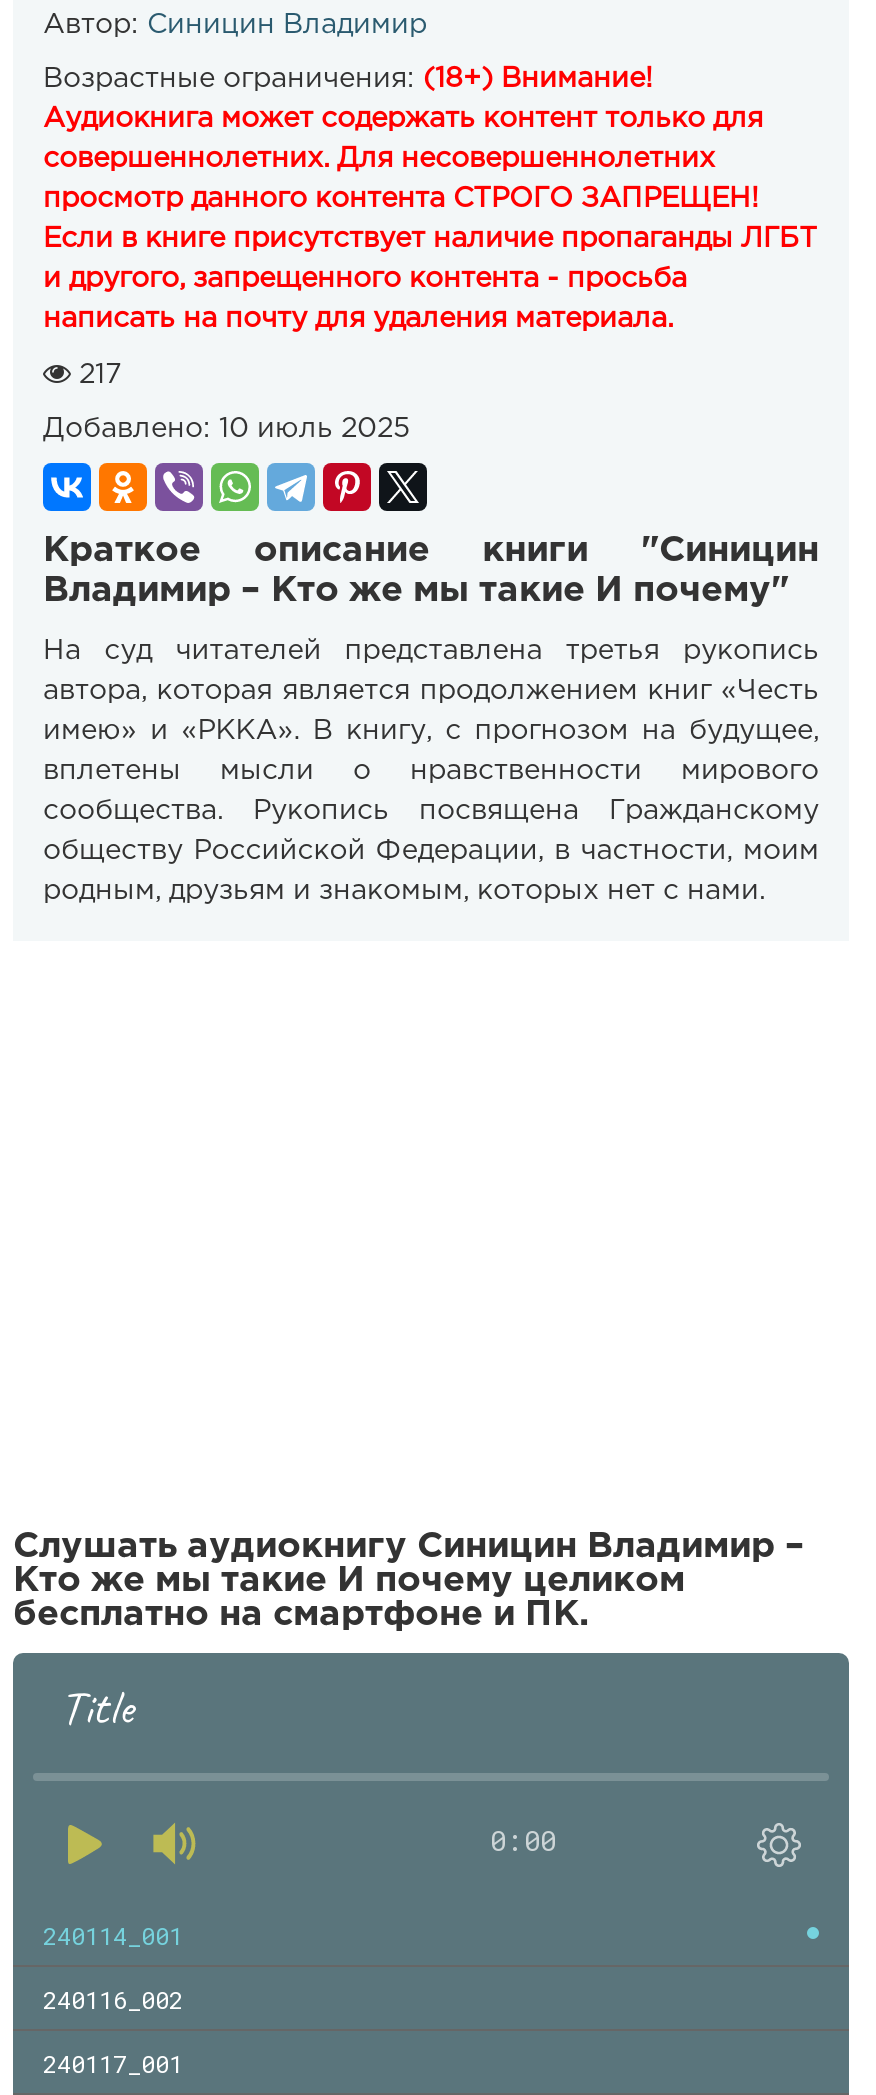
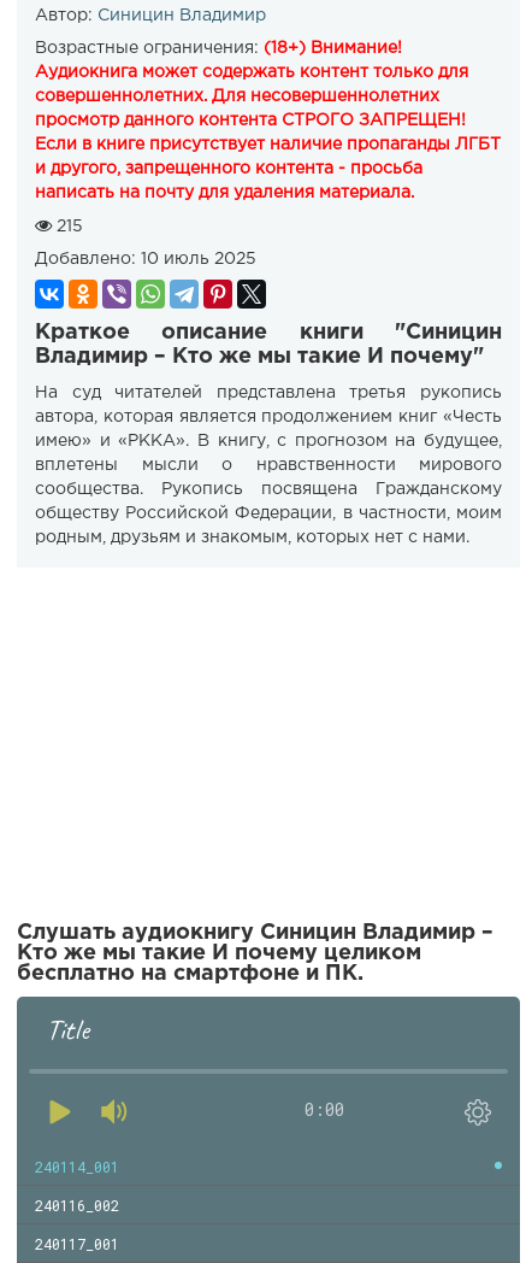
- 217
+ 215
